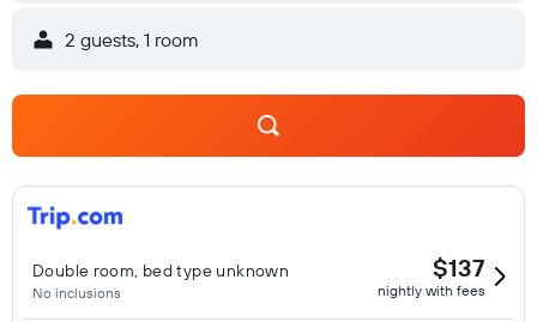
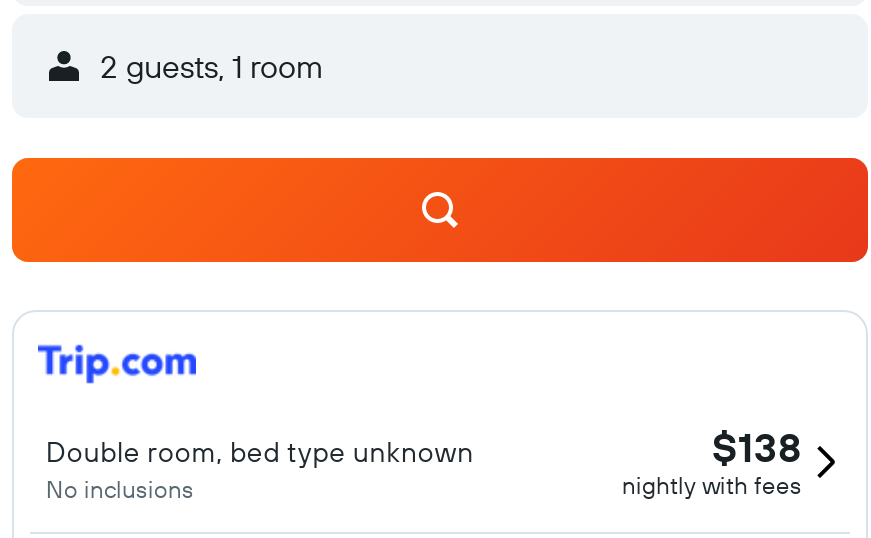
- $137
+ $138
